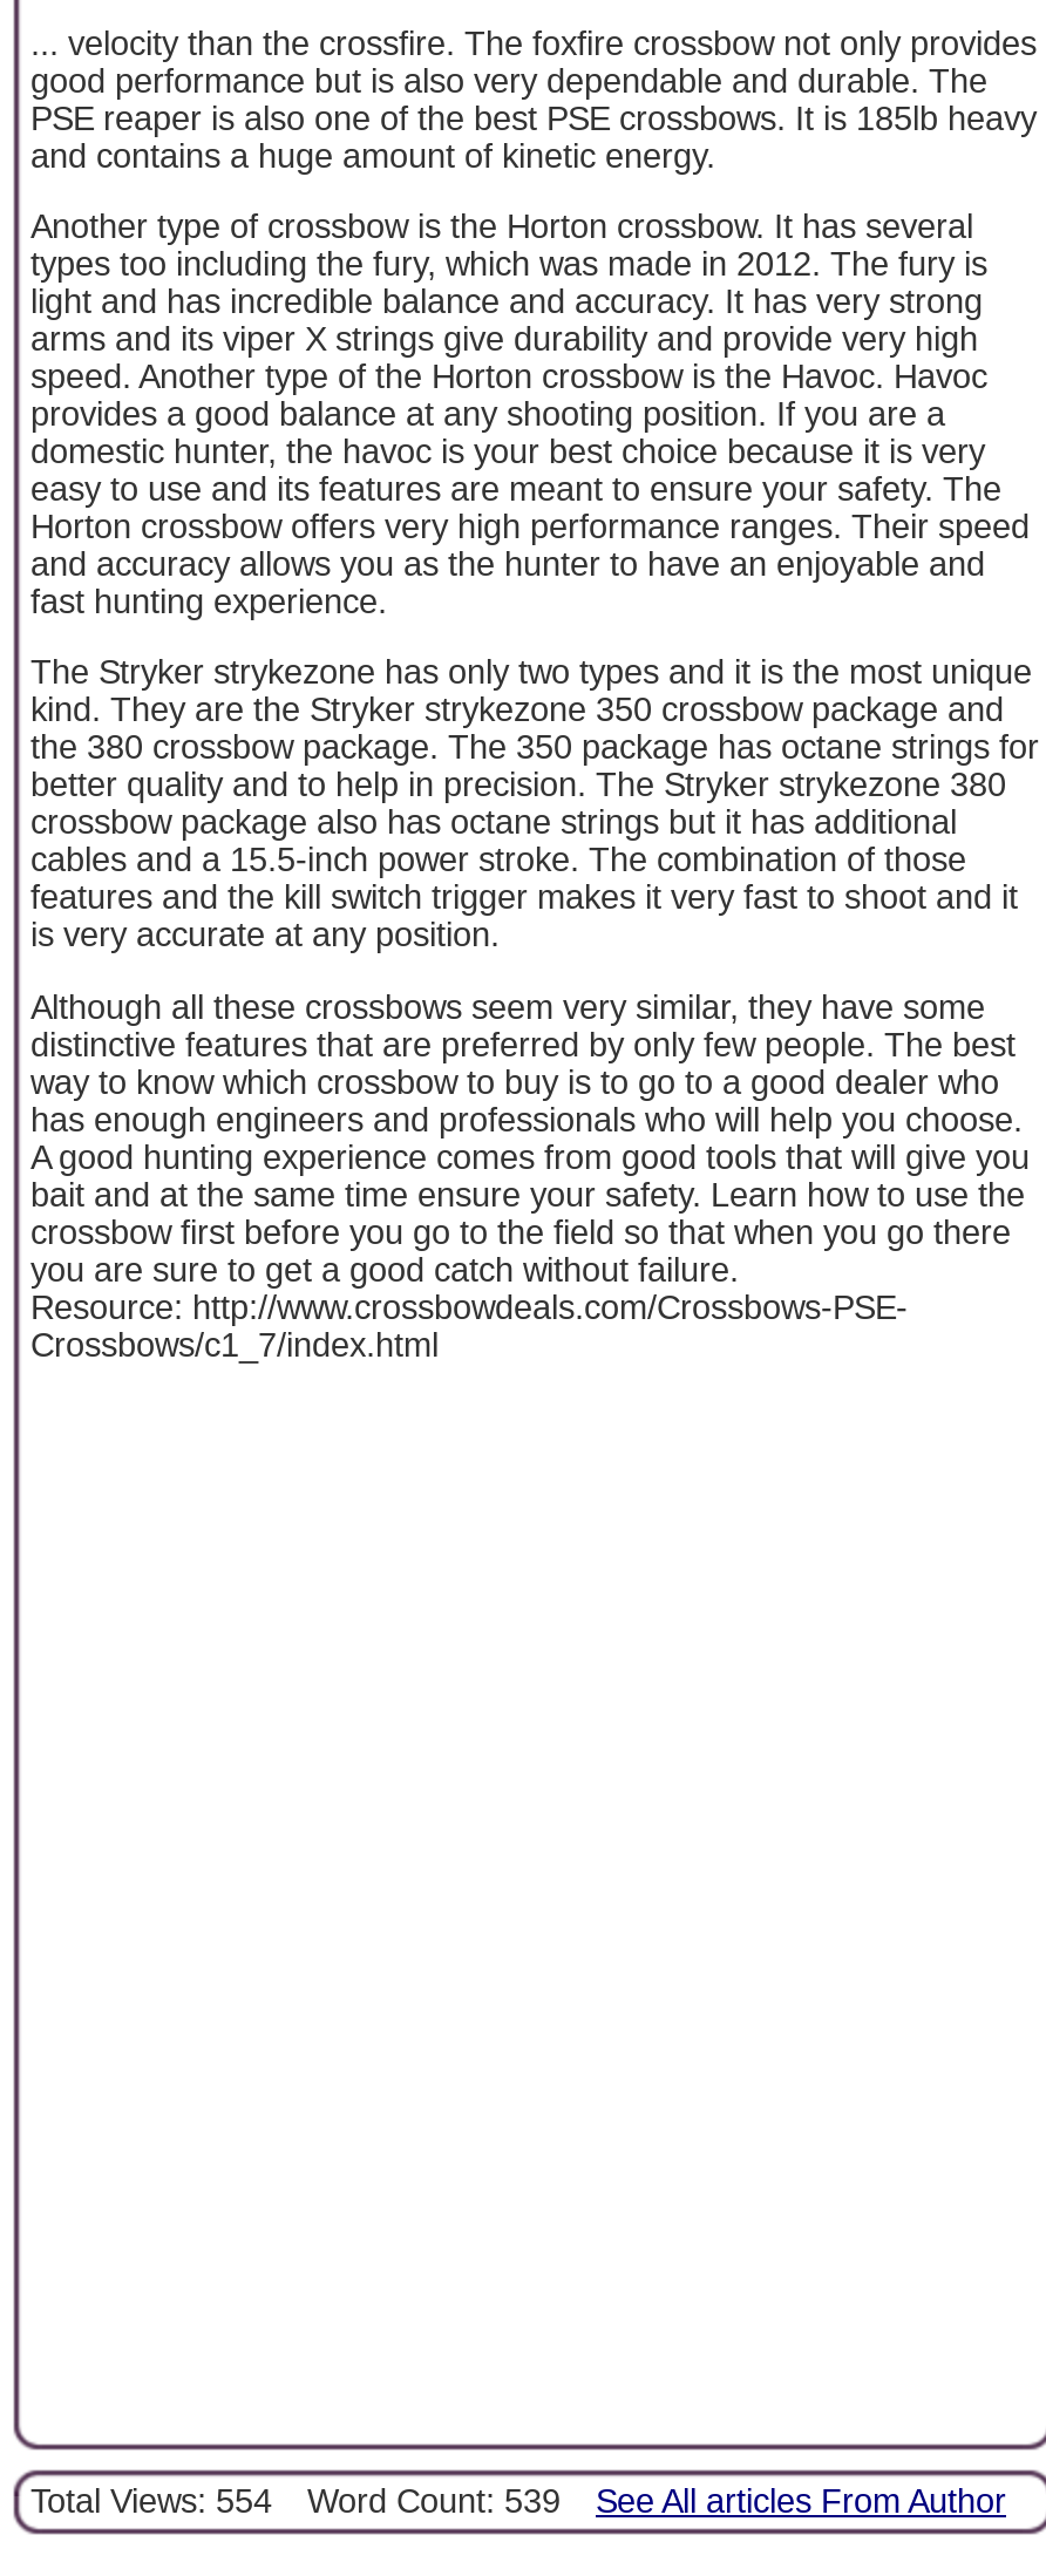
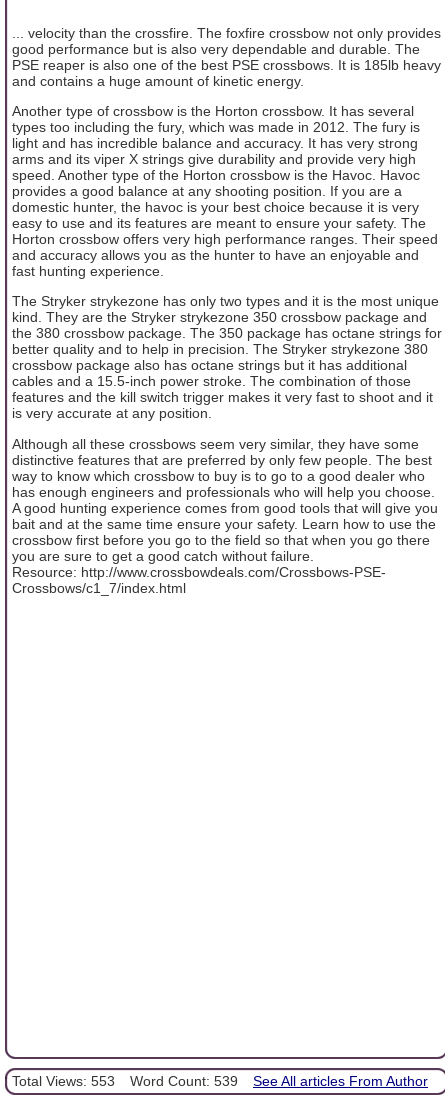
- Total Views: 554 Word Count: 539 See All articles From Author
+ Total Views: 553 Word Count: 539 See All articles From Author
